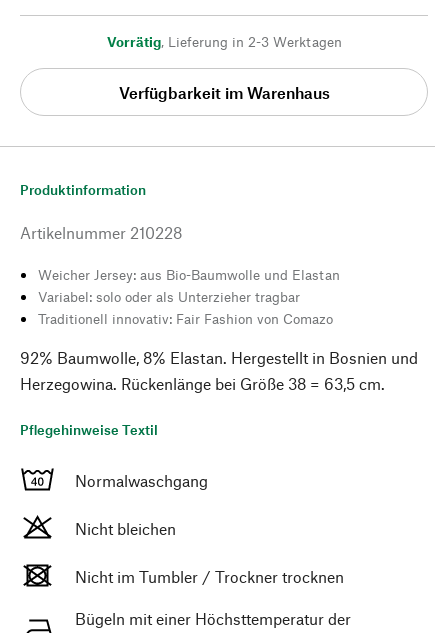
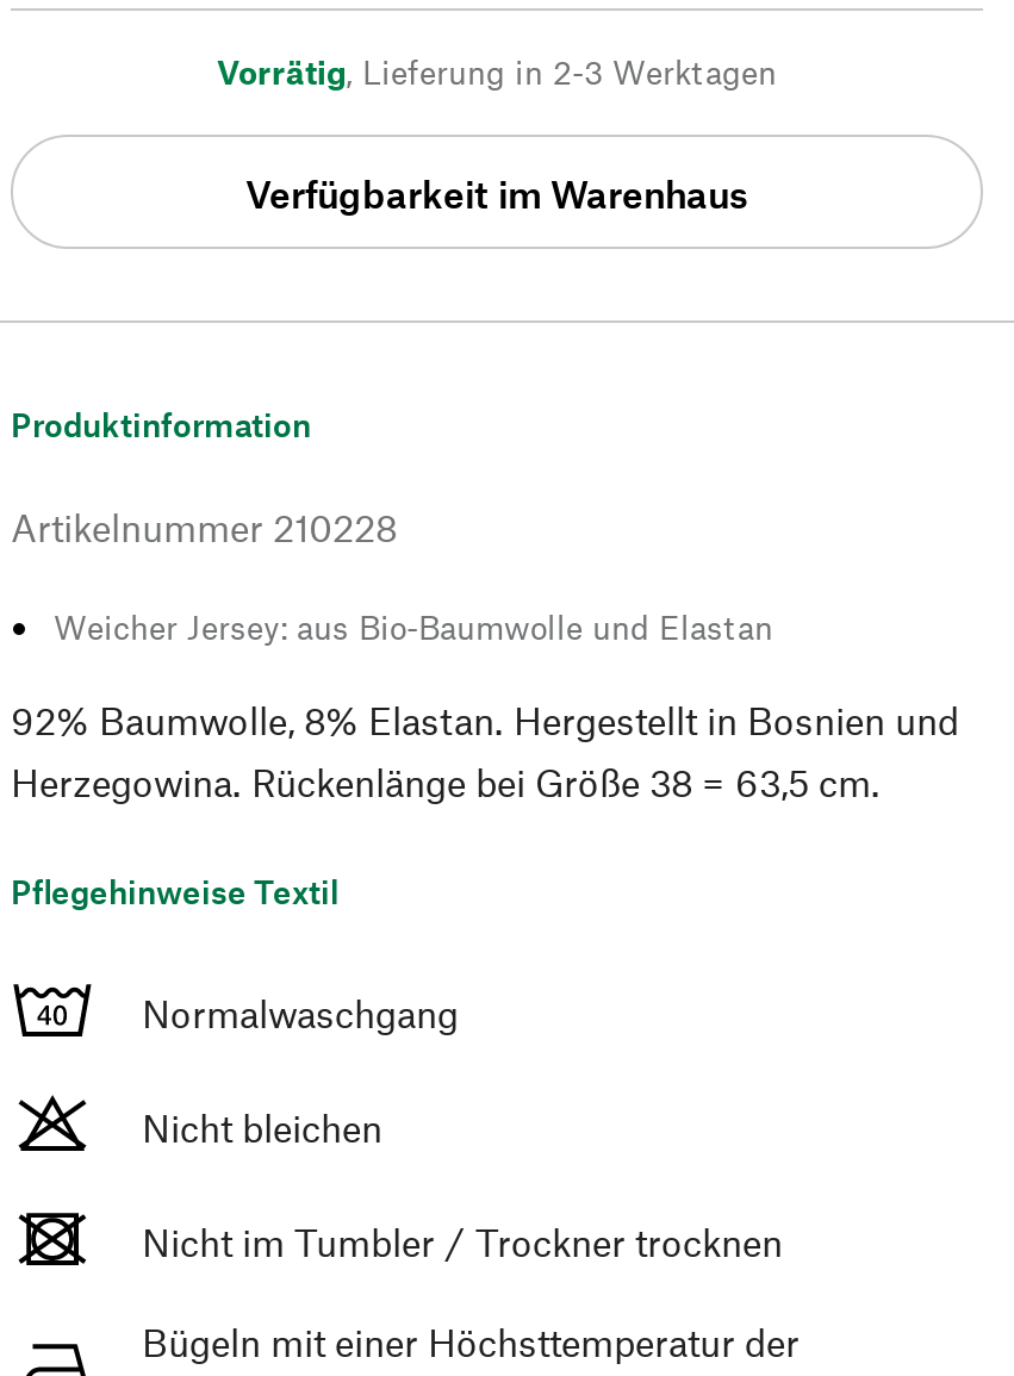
- Variabel: solo oder als Unterzieher tragbar
- Traditionell innovativ: Fair Fashion von Comazo
